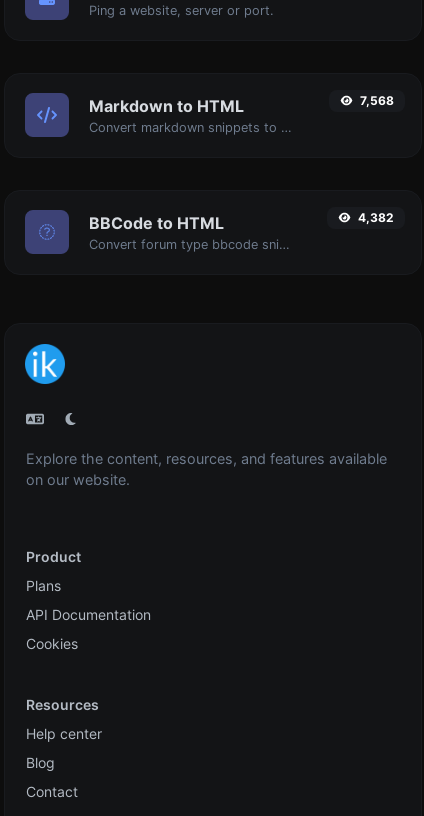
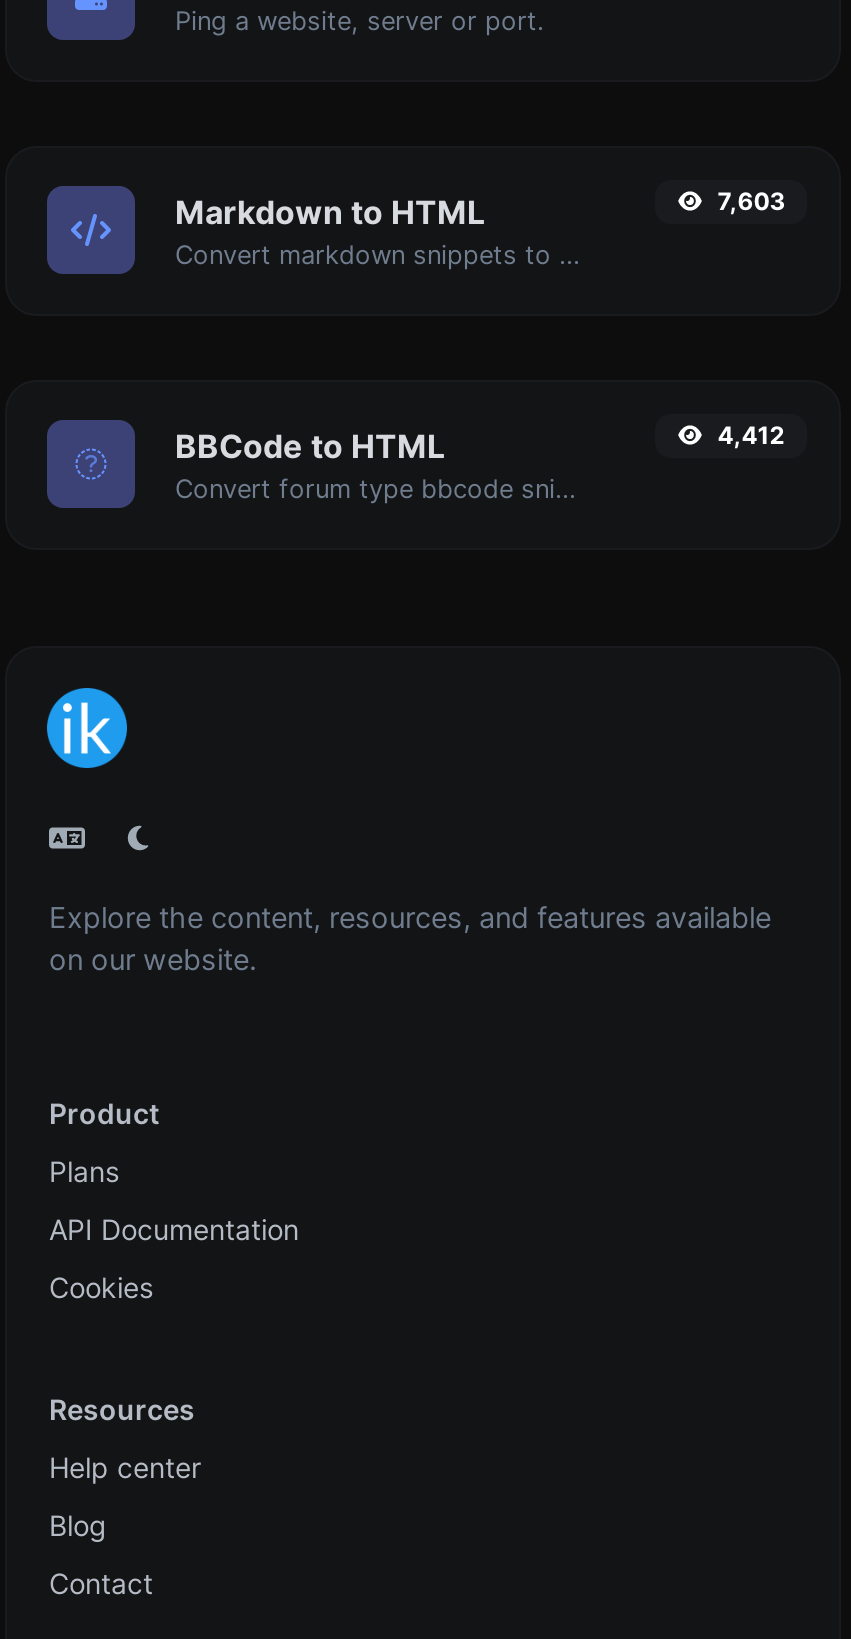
- 7,568
+ 7,603

- 4,382
+ 4,412
